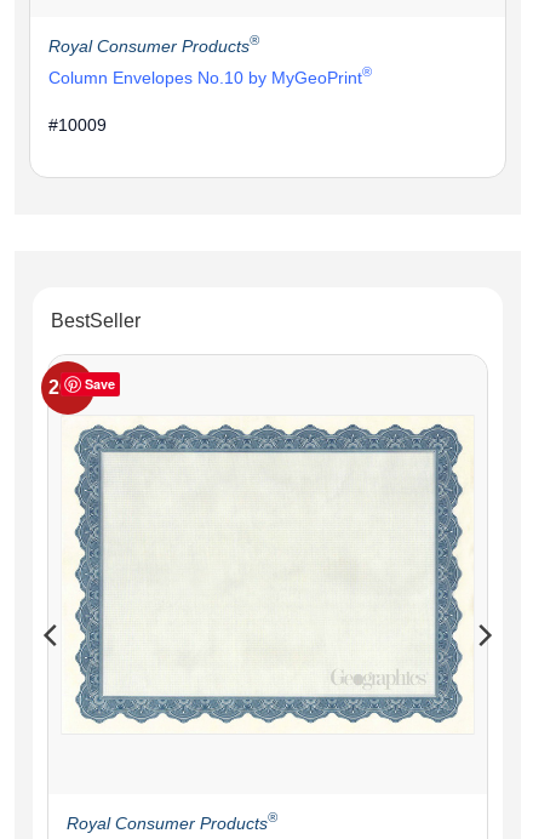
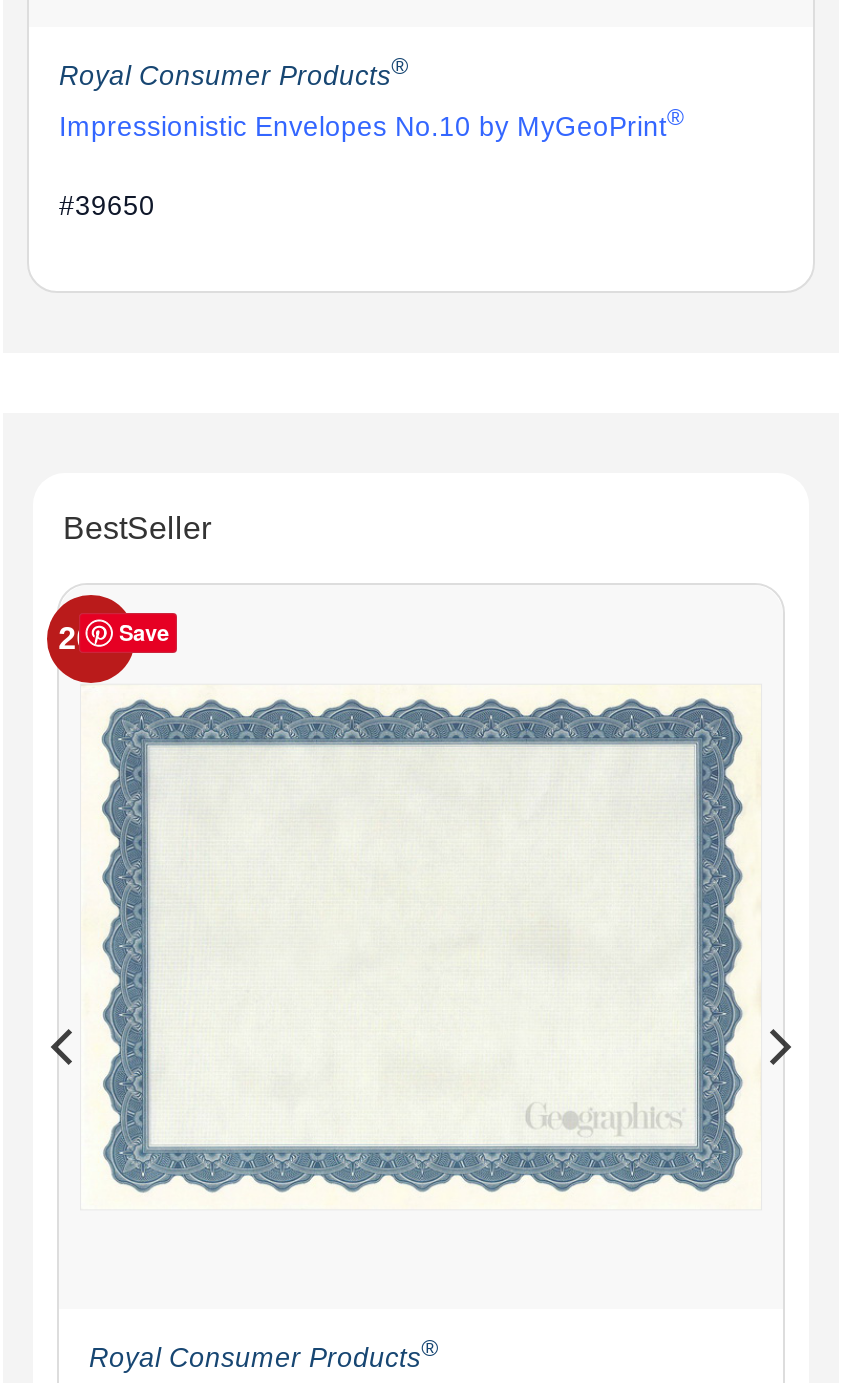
- Column Envelopes No.10 by MyGeoPrint®
+ Impressionistic Envelopes No.10 by MyGeoPrint®

- #10009
+ #39650
